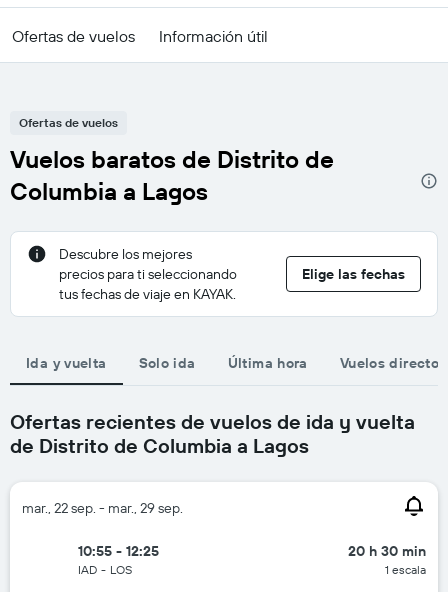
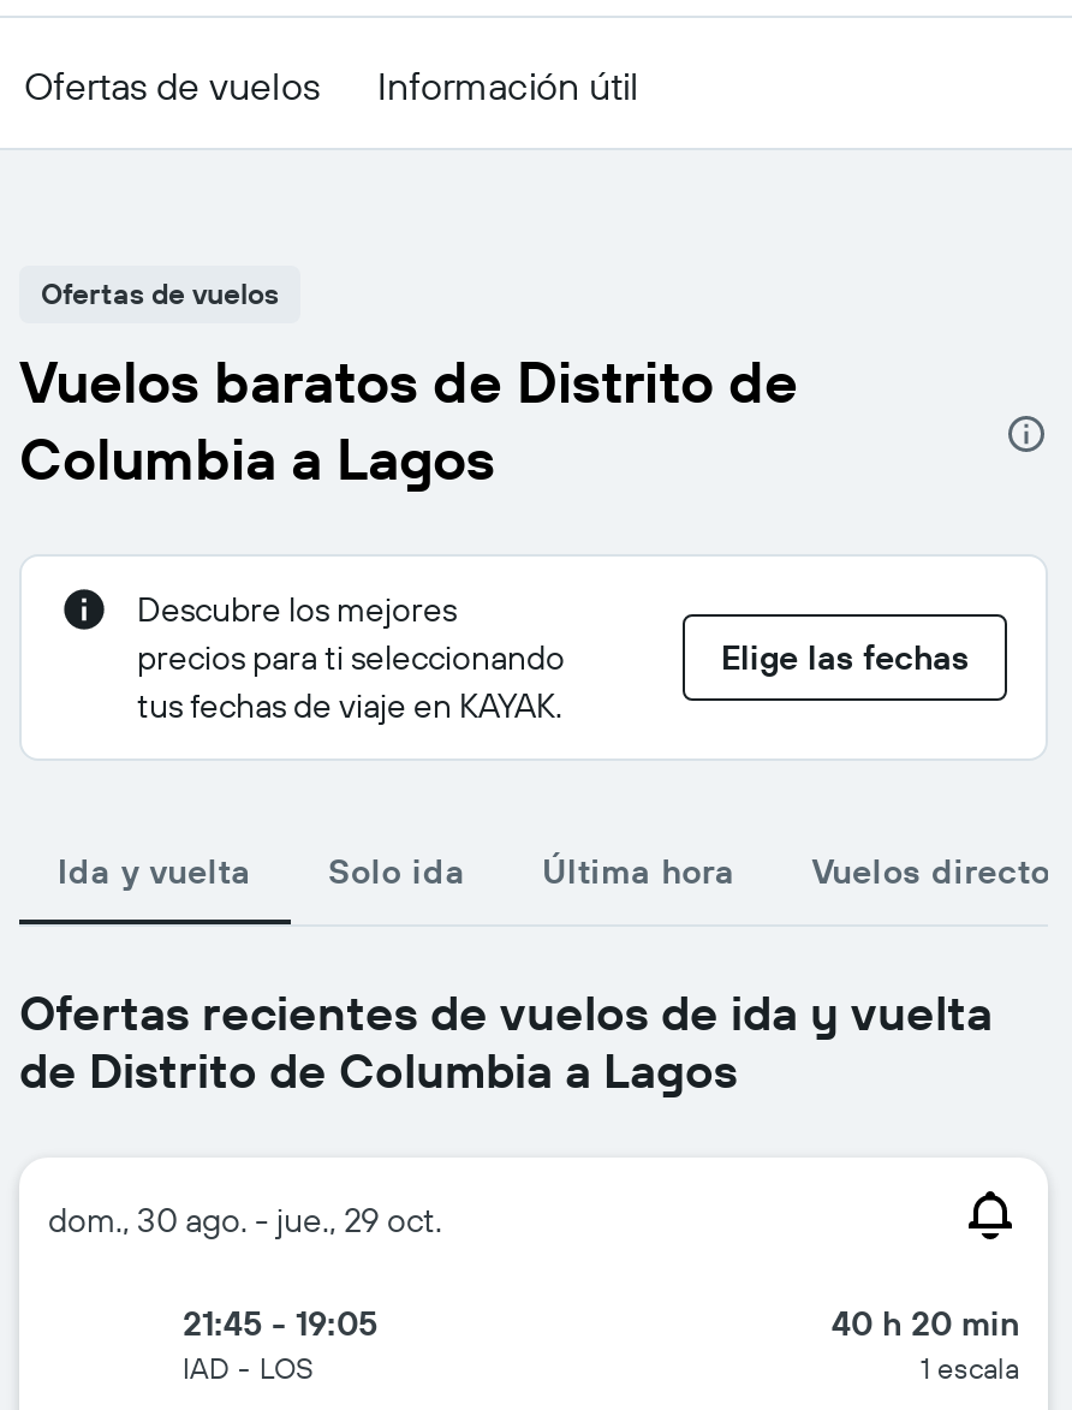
- mar., 22 sep. - mar., 29 sep.
+ dom., 30 ago. - jue., 29 oct.

- 10:55 - 12:25
+ 21:45 - 19:05

- 20 h 30 min
+ 40 h 20 min
